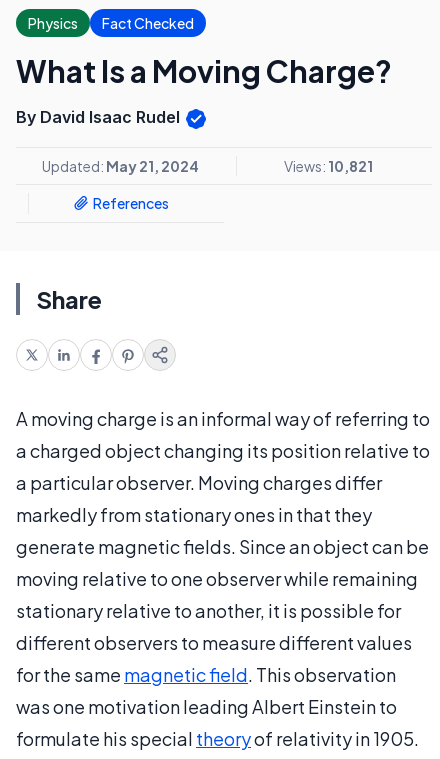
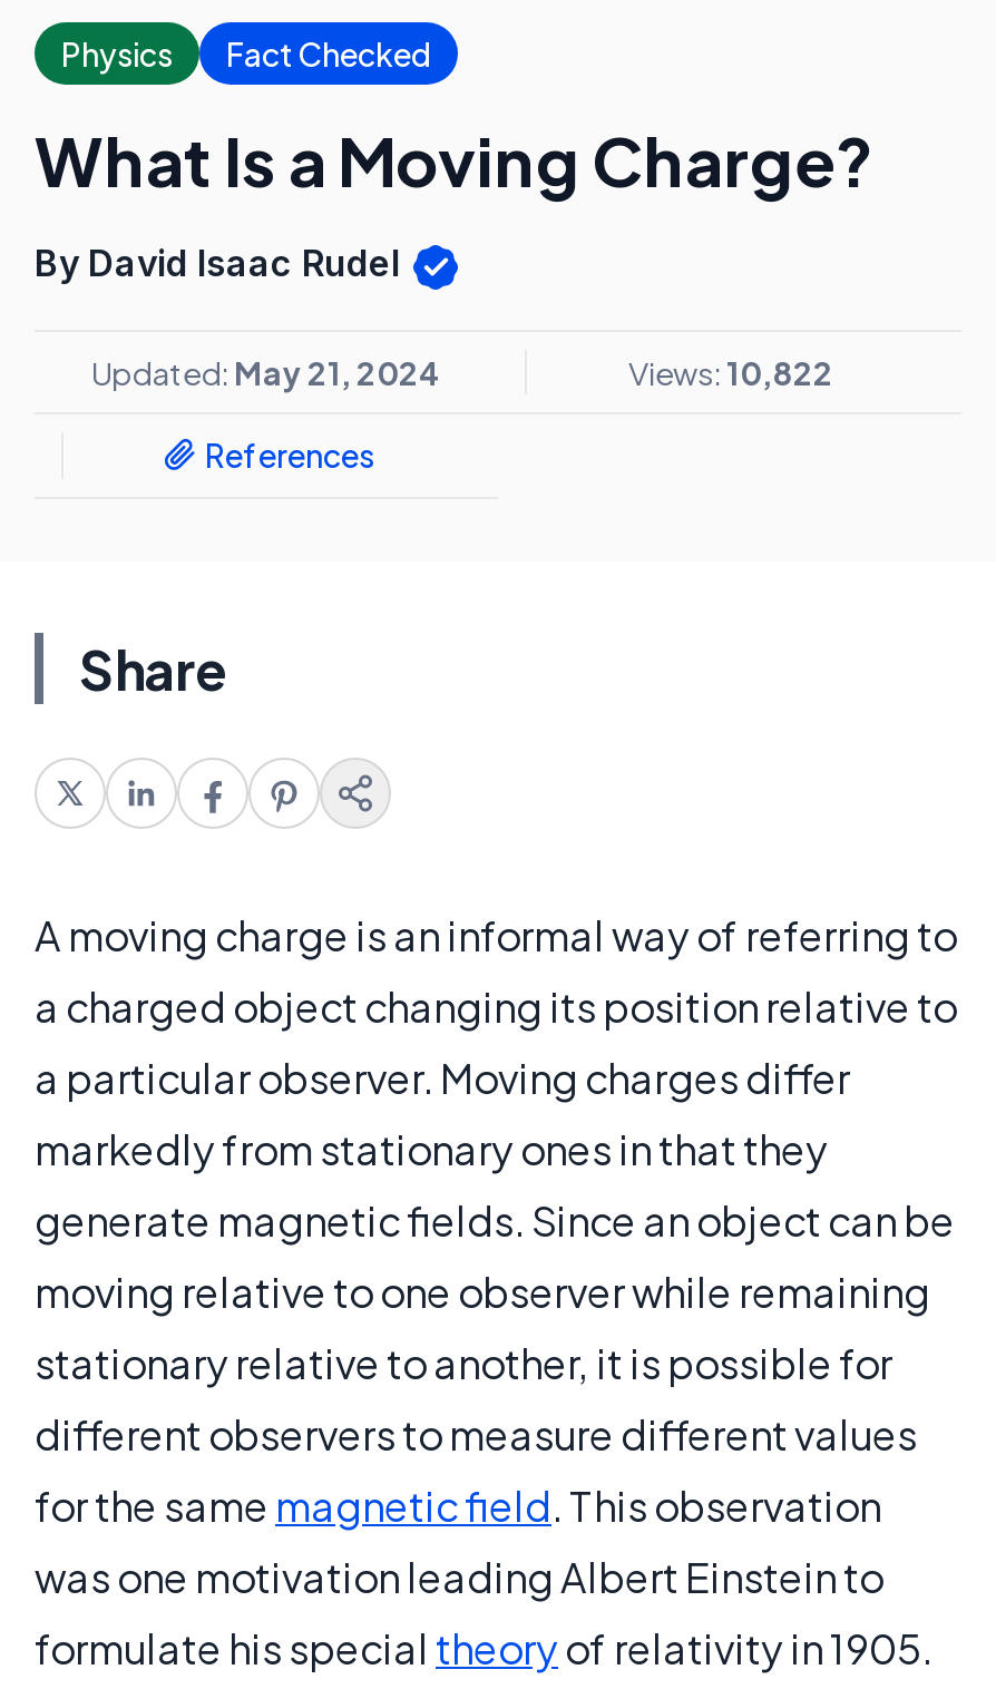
- Views: 10,821
+ Views: 10,822
